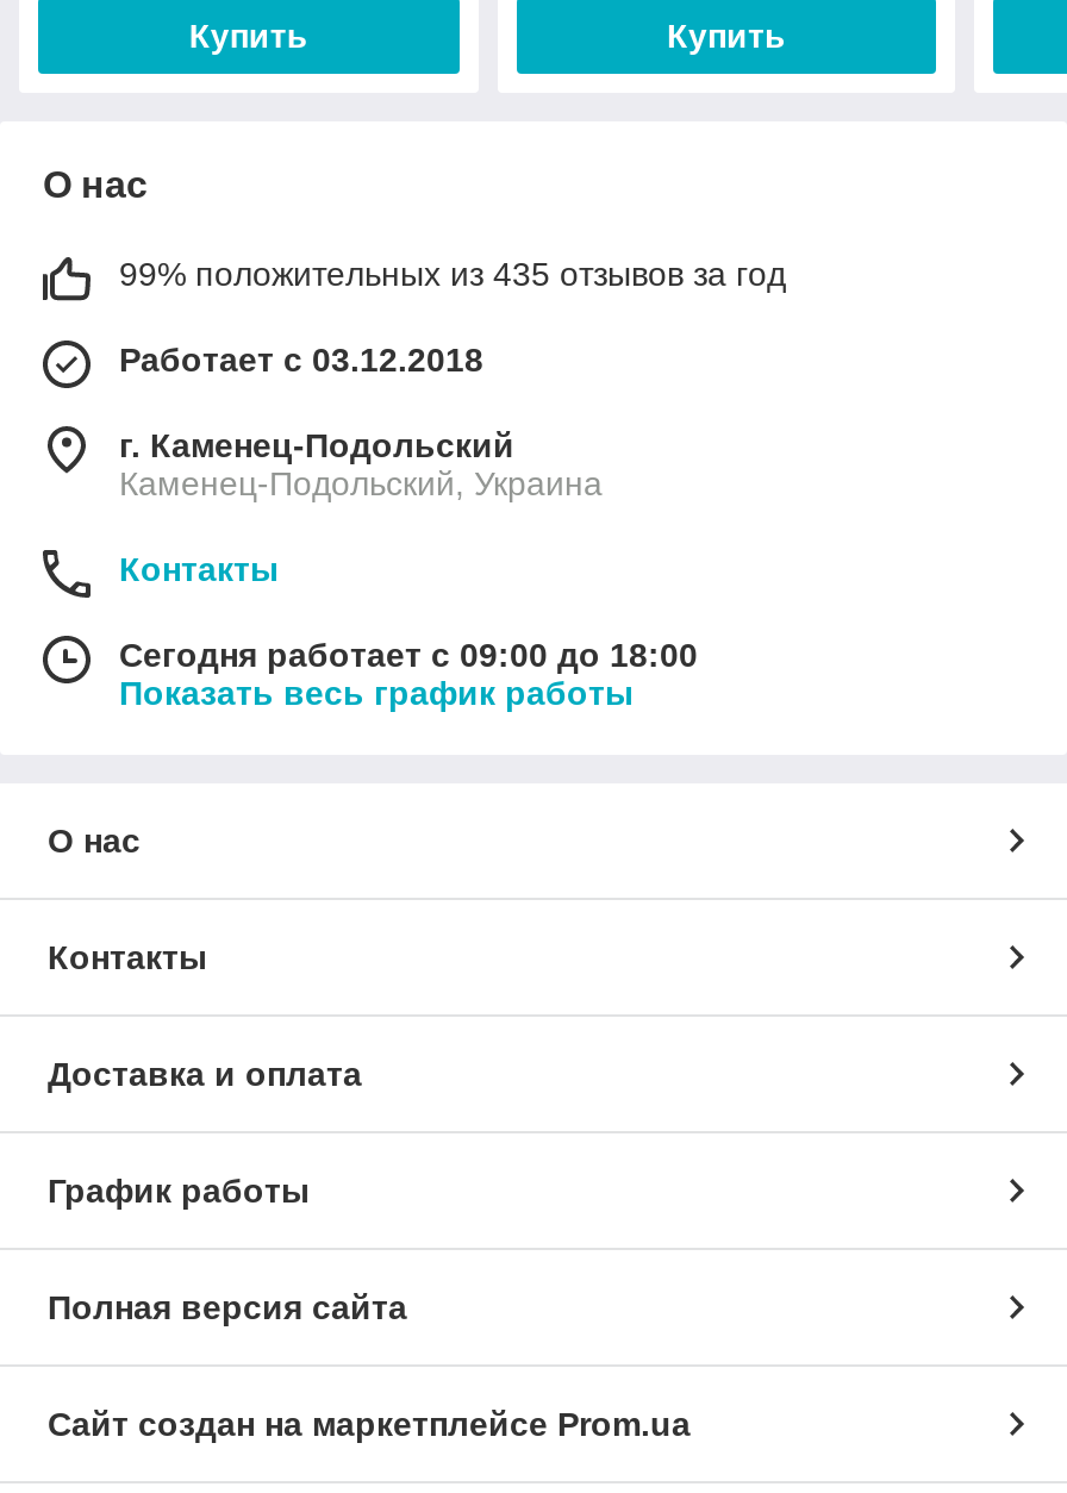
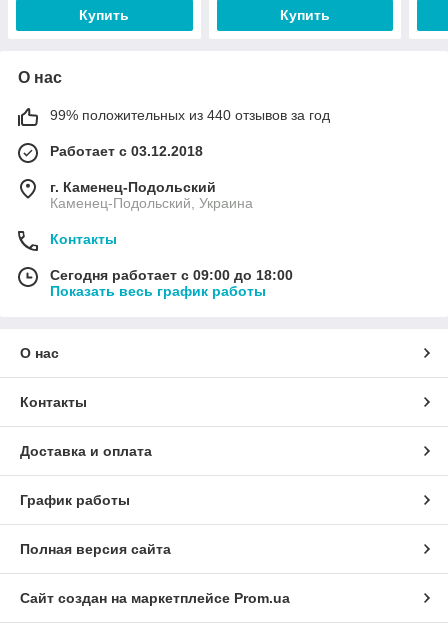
- 99% положительных из 435 отзывов за год
+ 99% положительных из 440 отзывов за год
